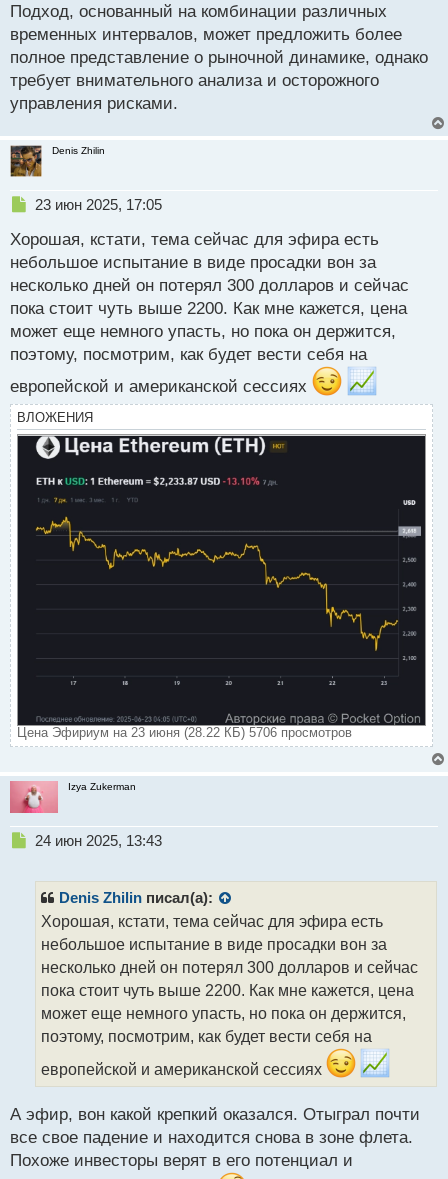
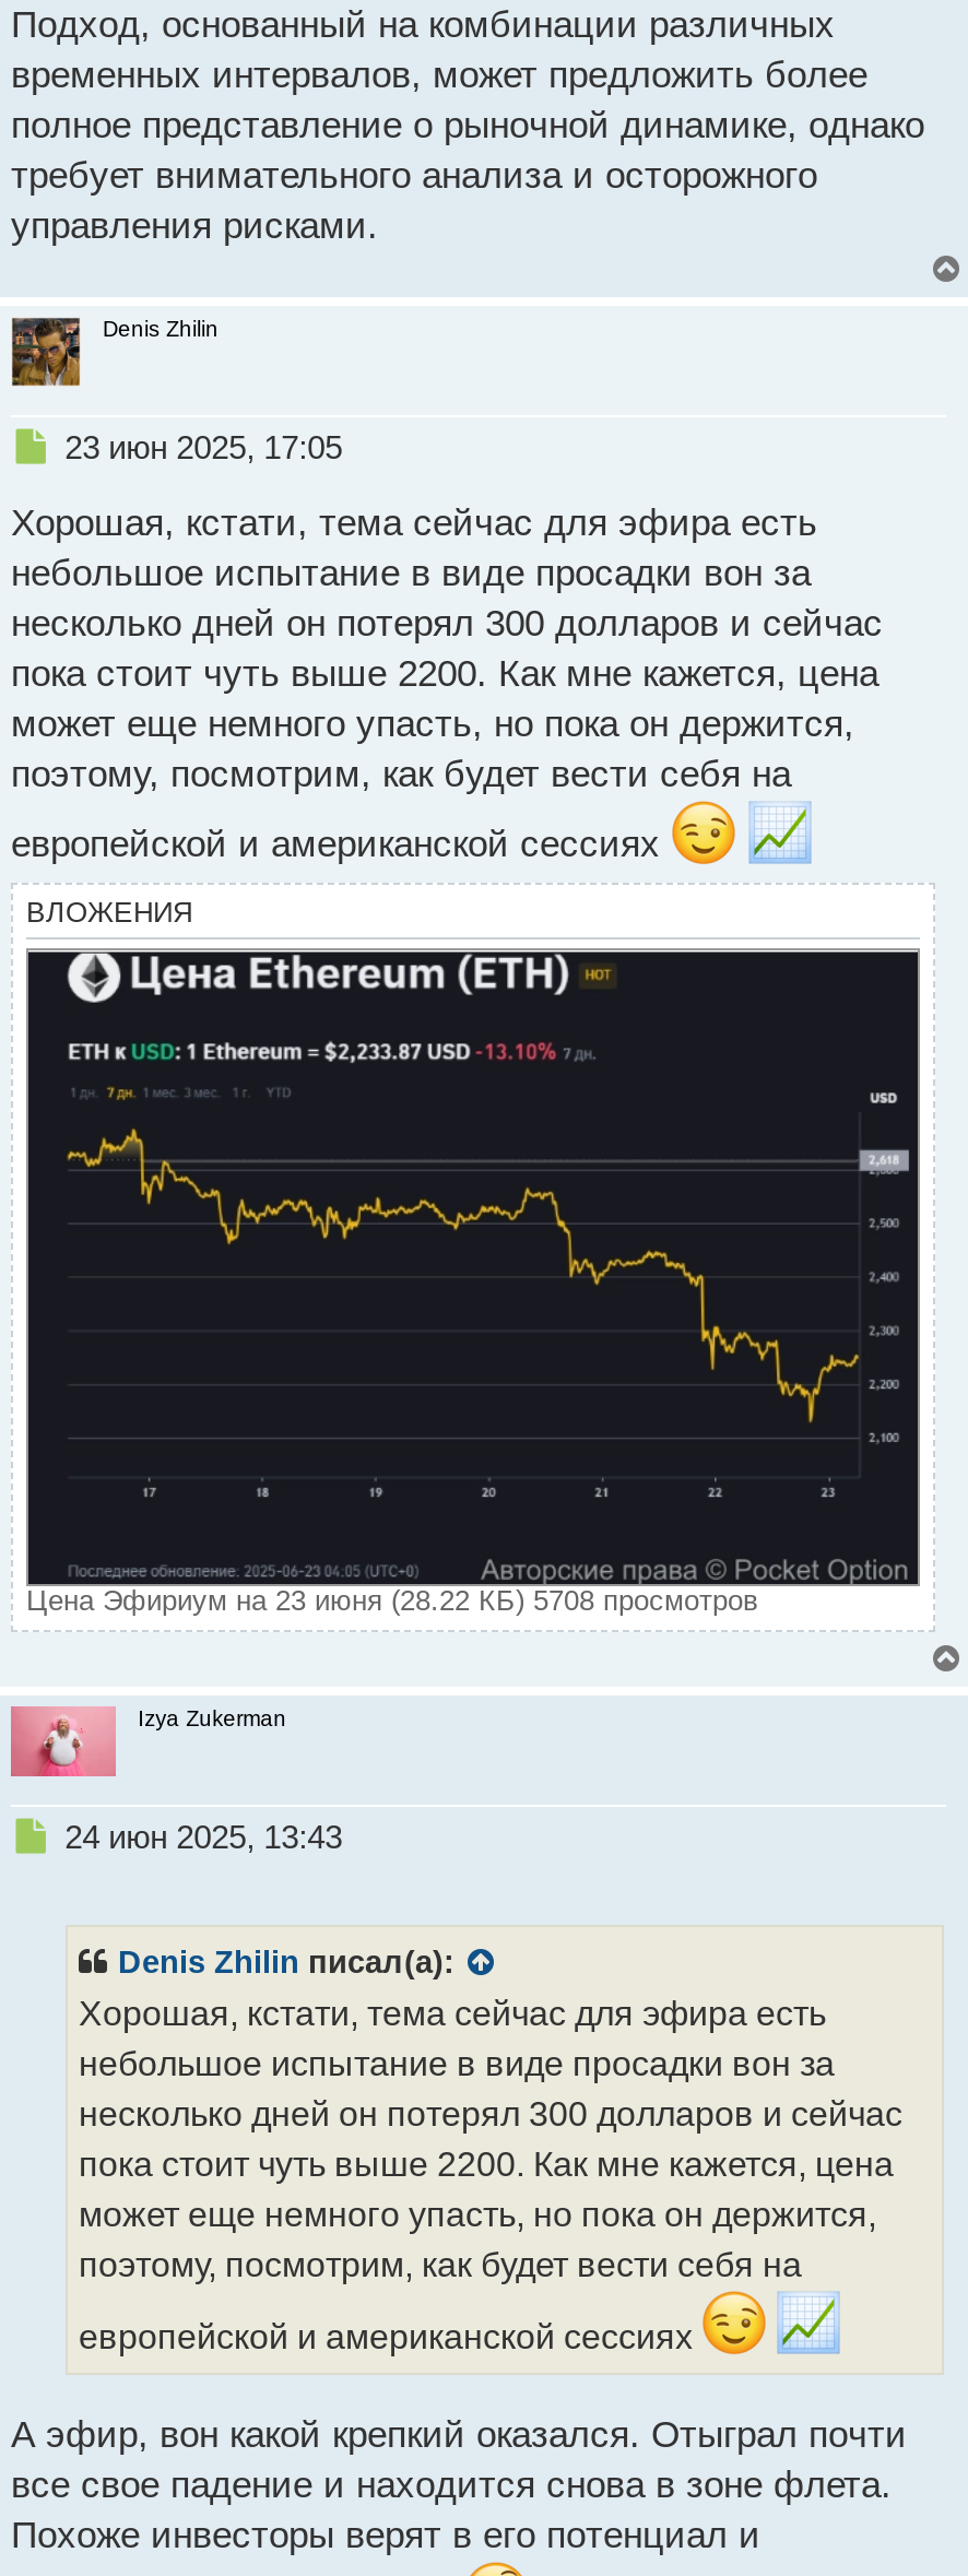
- Цена Эфириум на 23 июня (28.22 КБ) 5706 просмотров
+ Цена Эфириум на 23 июня (28.22 КБ) 5708 просмотров
